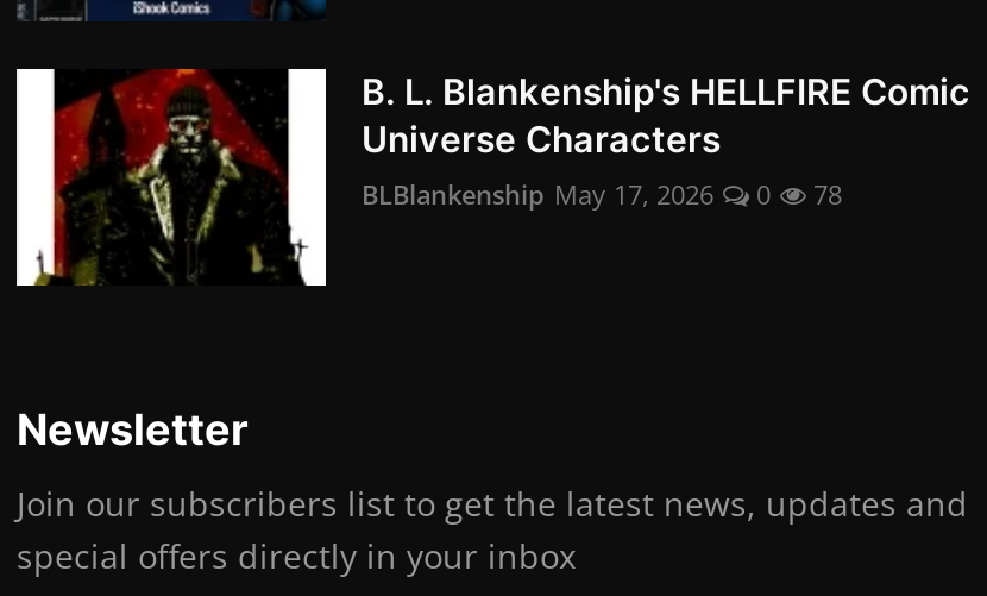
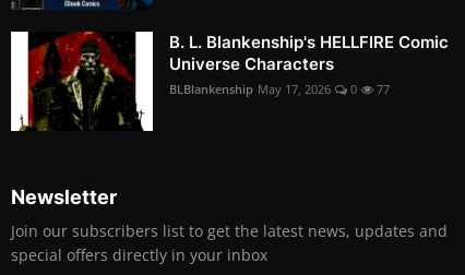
- BLBlankenship May 17, 2026 0 78
+ BLBlankenship May 17, 2026 0 77
